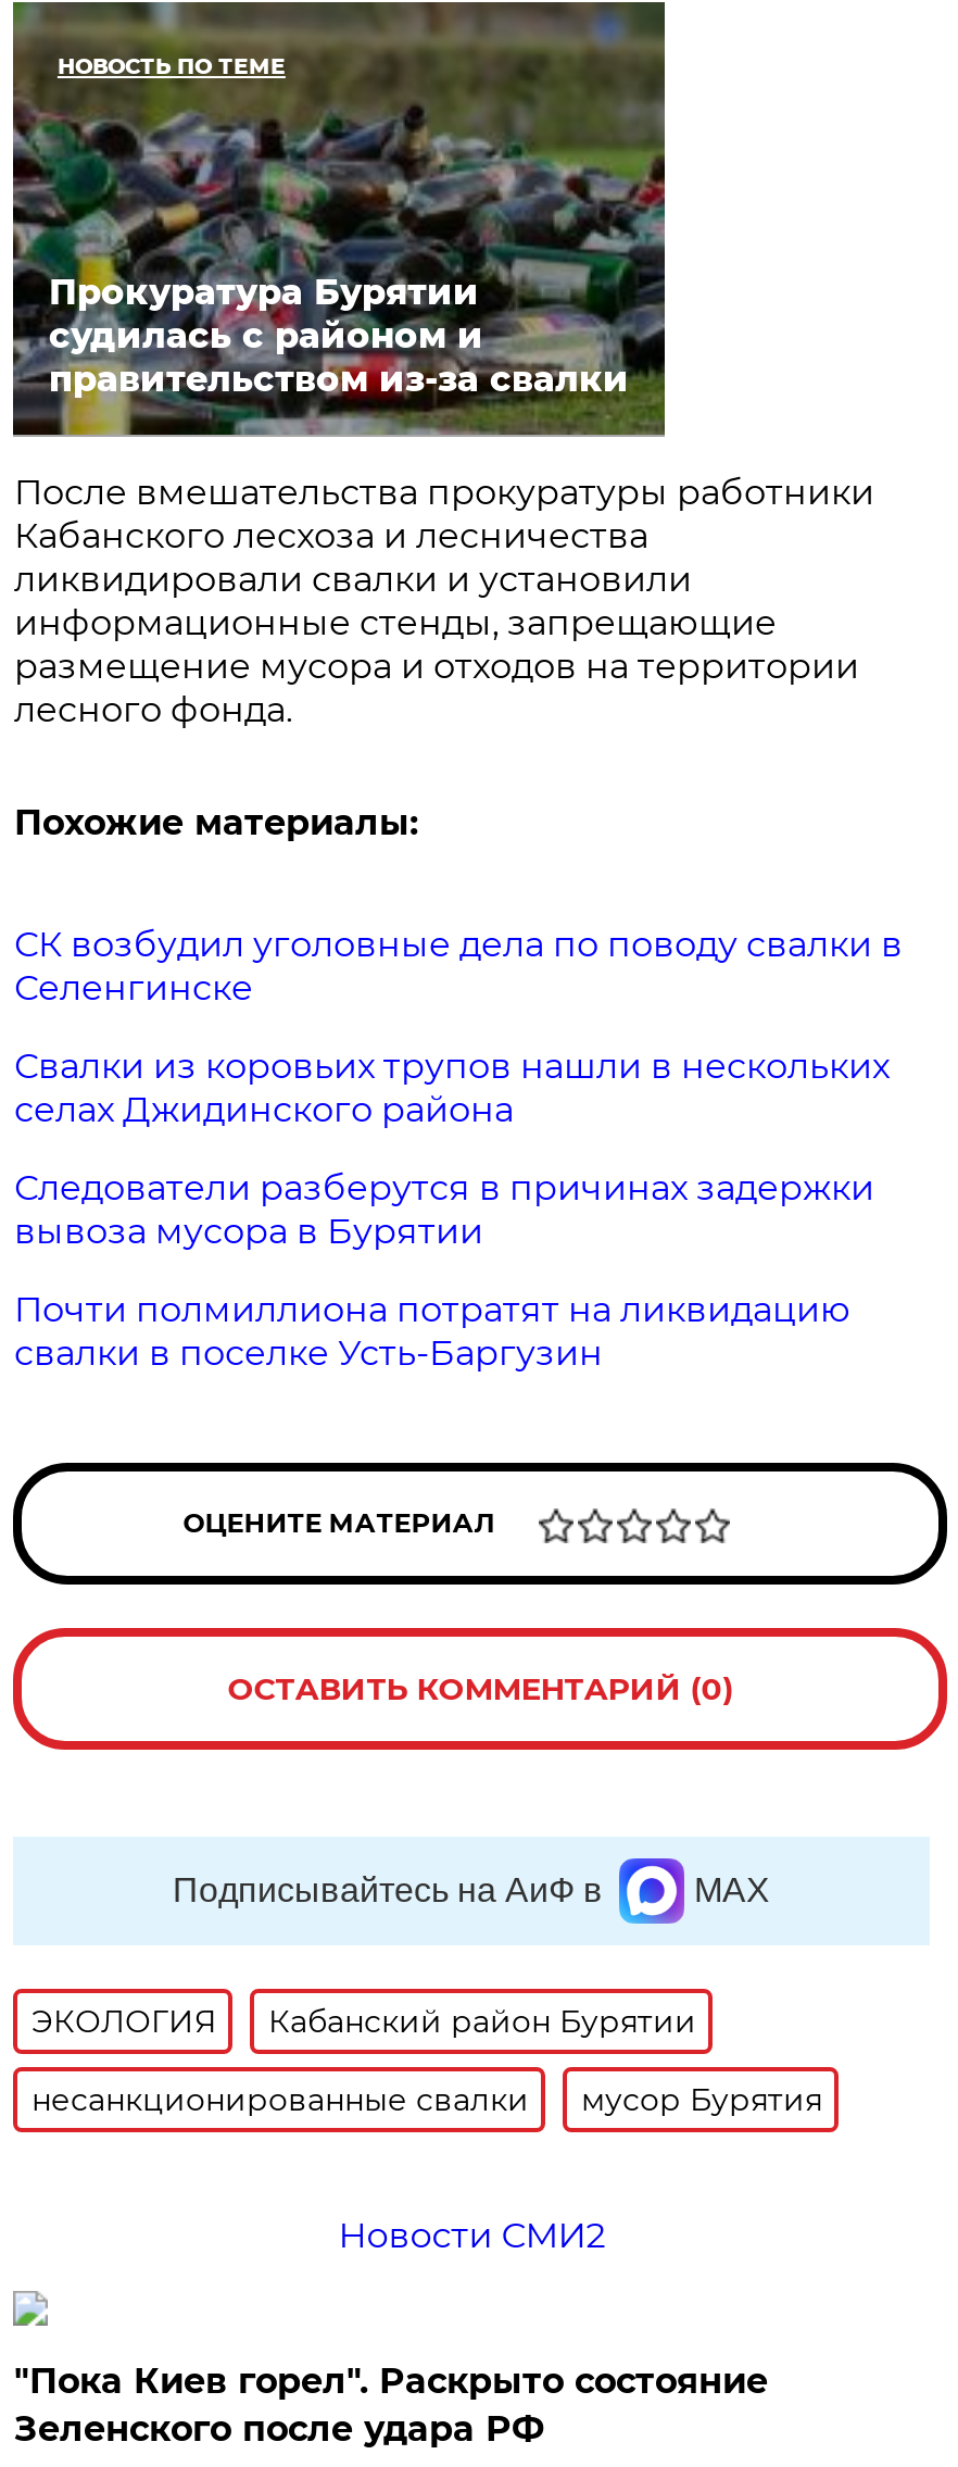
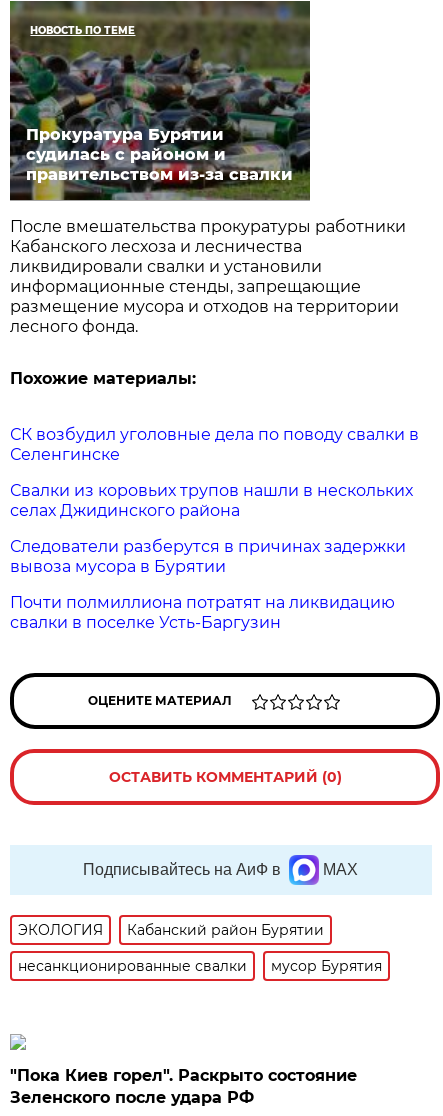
- Новости СМИ2
